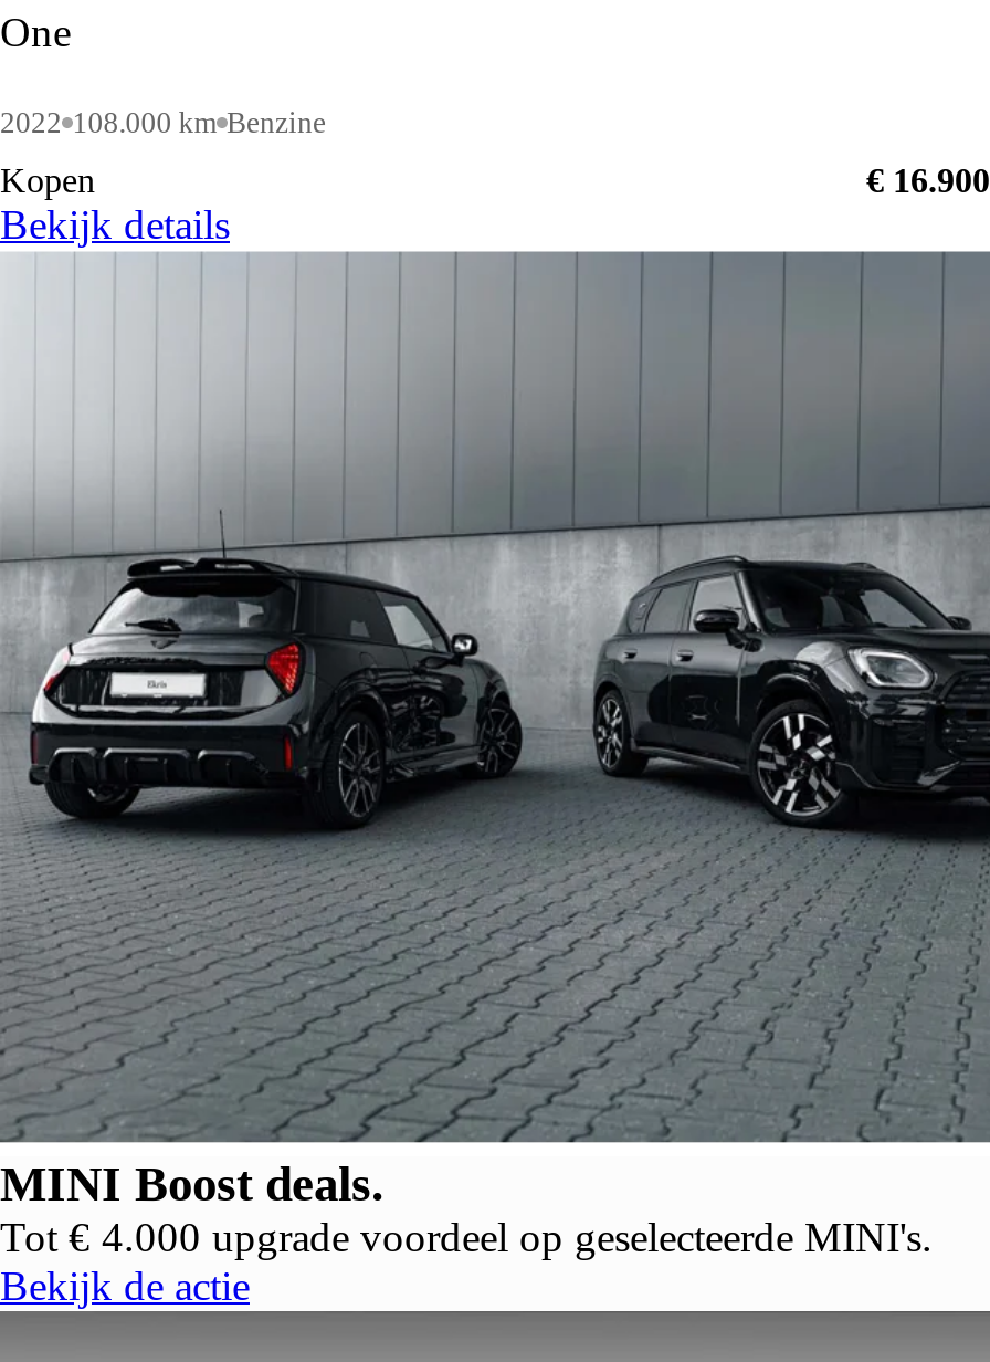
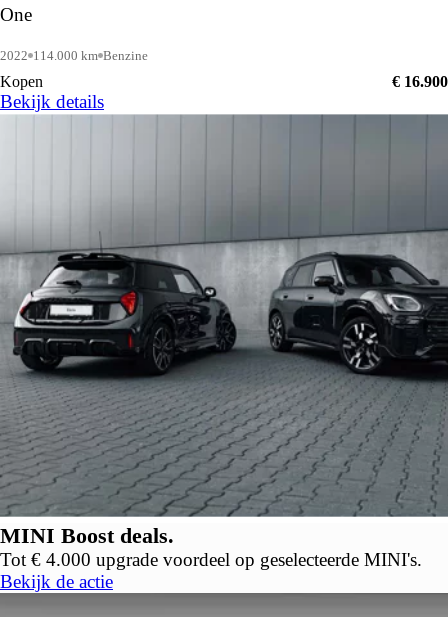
- 2022 108.000 km Benzine
+ 2022 114.000 km Benzine
